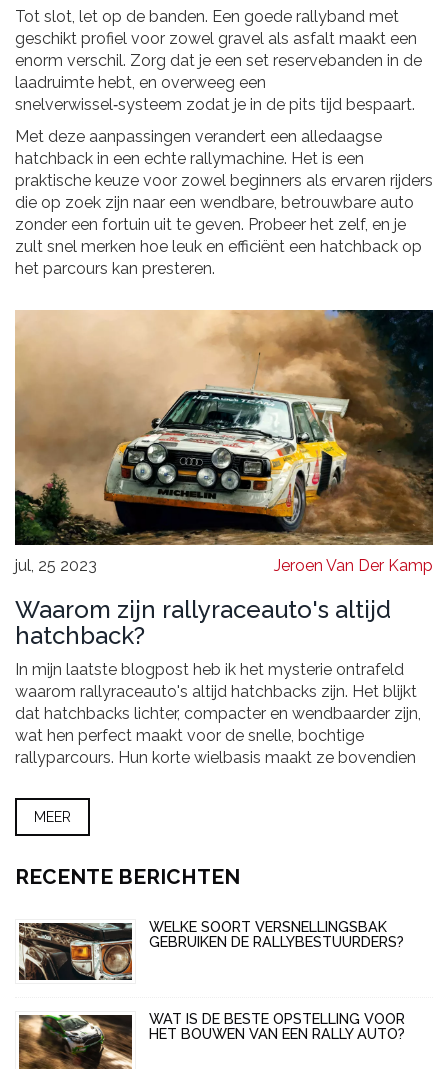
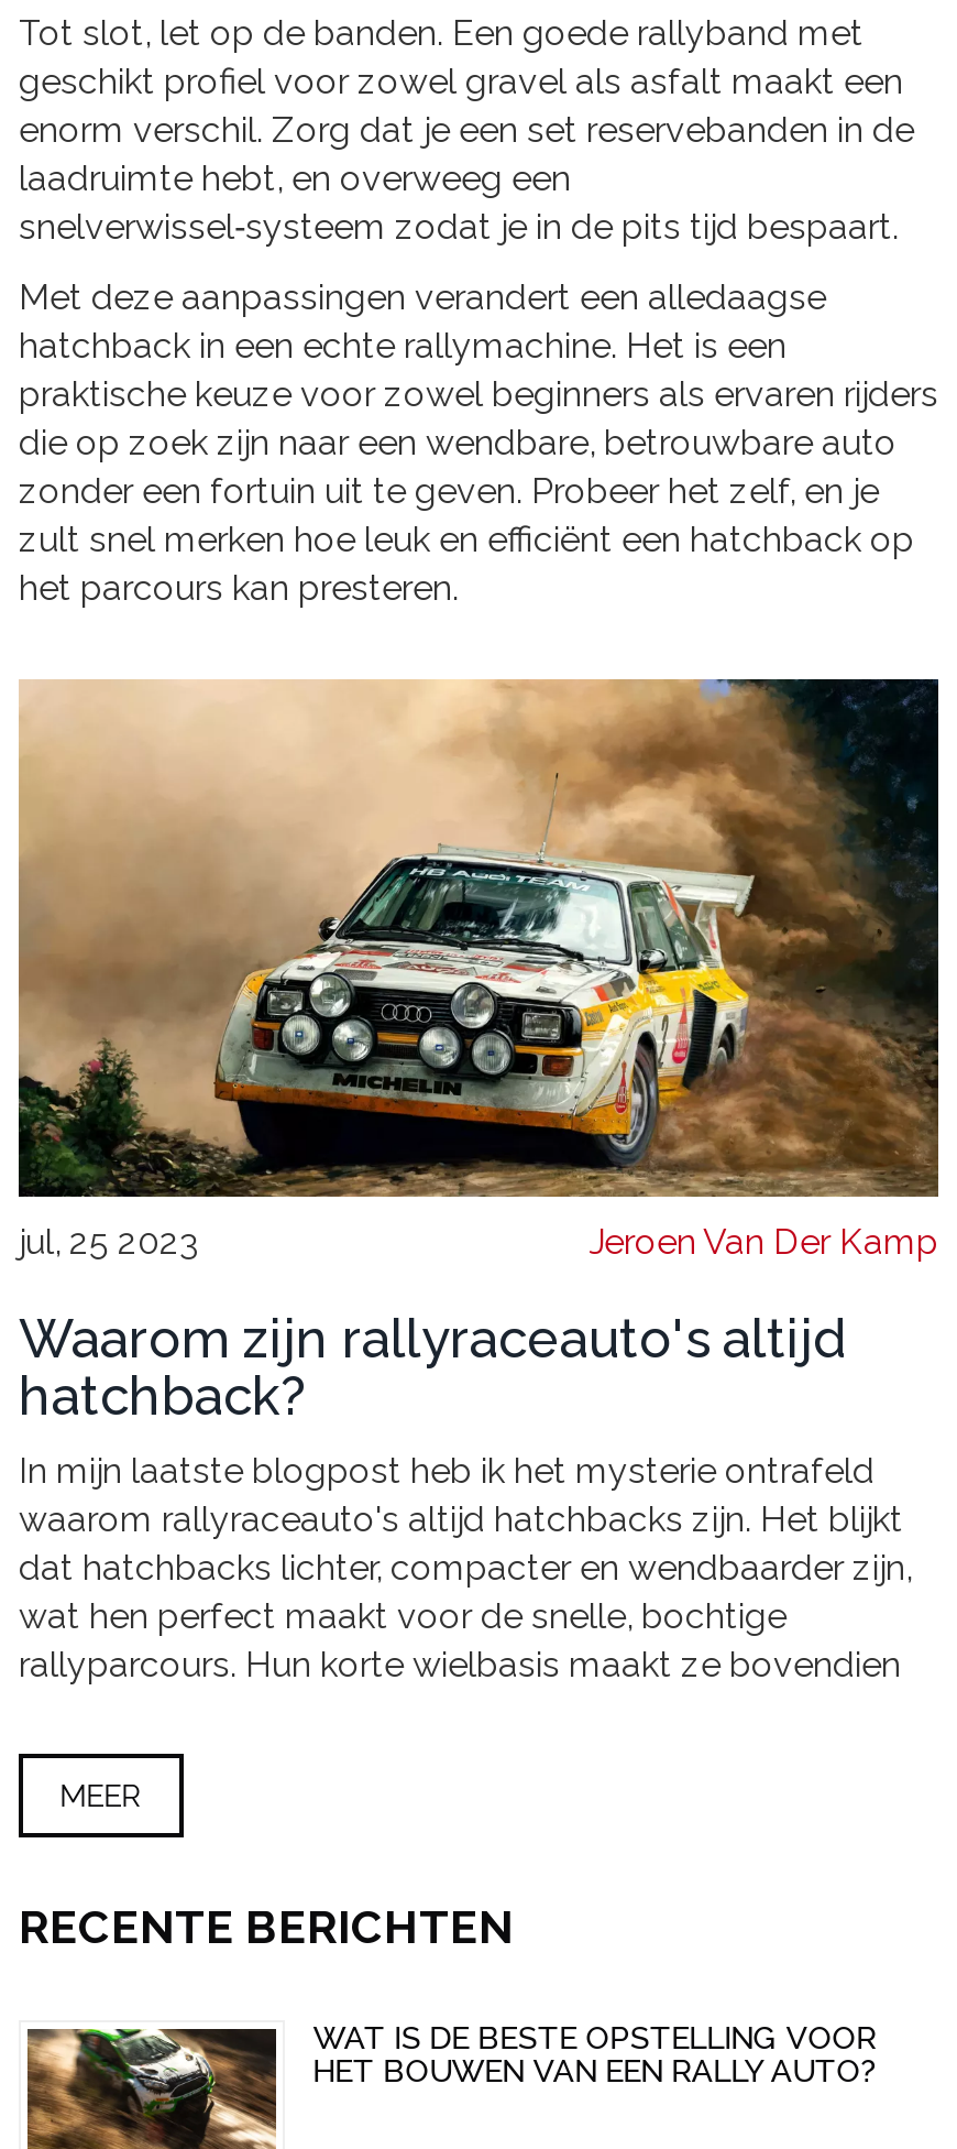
- [image]
- WELKE SOORT VERSNELLINGSBAK
- GEBRUIKEN DE RALLYBESTUURDERS?
